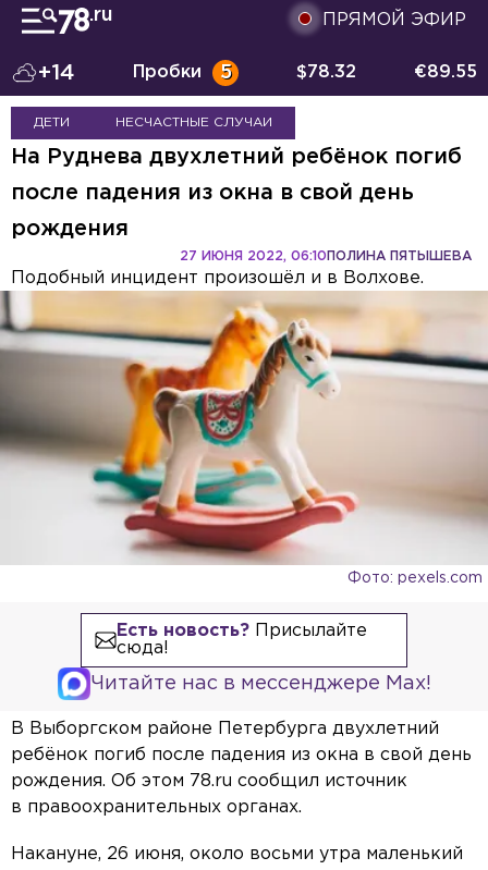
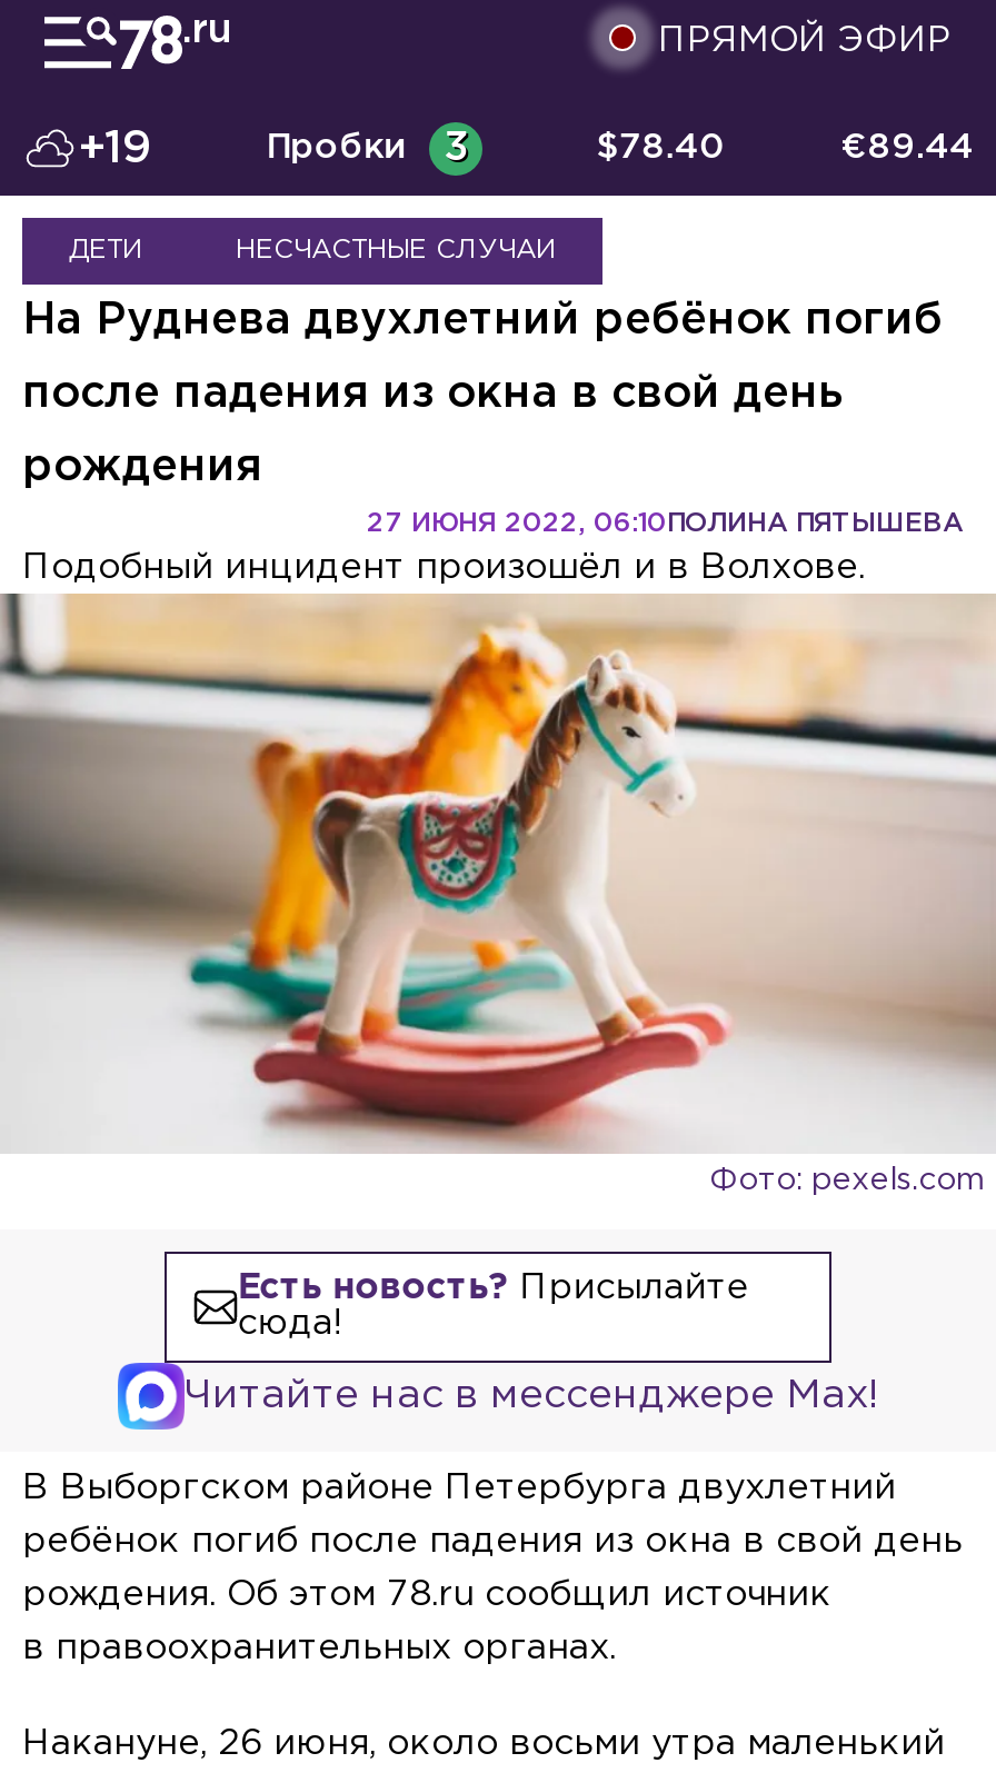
- +14
+ +19

- Пробки 5
+ Пробки 3

- $78.32
+ $78.40

- €89.55
+ €89.44
